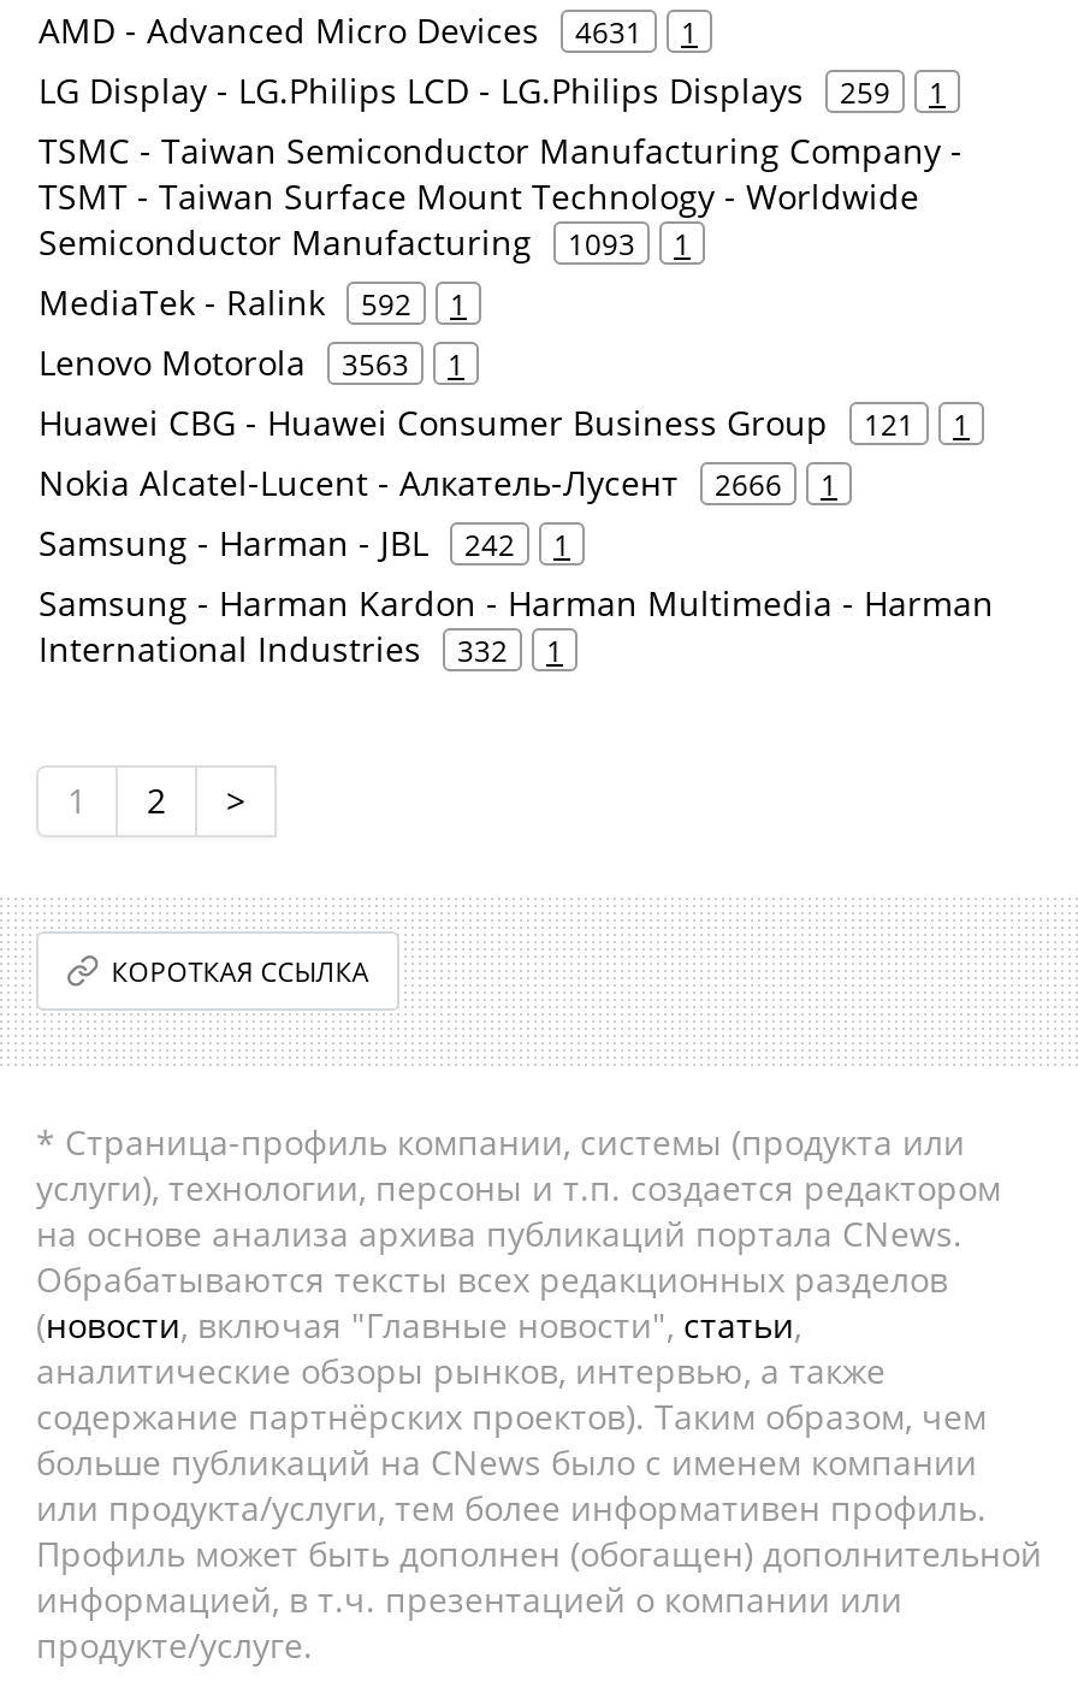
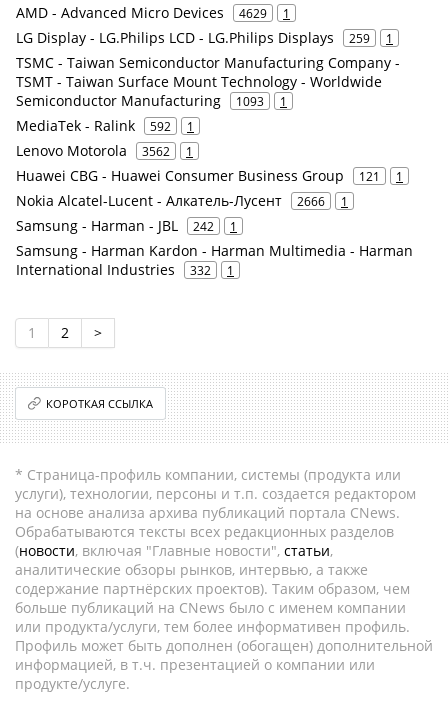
- AMD - Advanced Micro Devices 4631 1
+ AMD - Advanced Micro Devices 4629 1

- Lenovo Motorola 3563 1
+ Lenovo Motorola 3562 1
